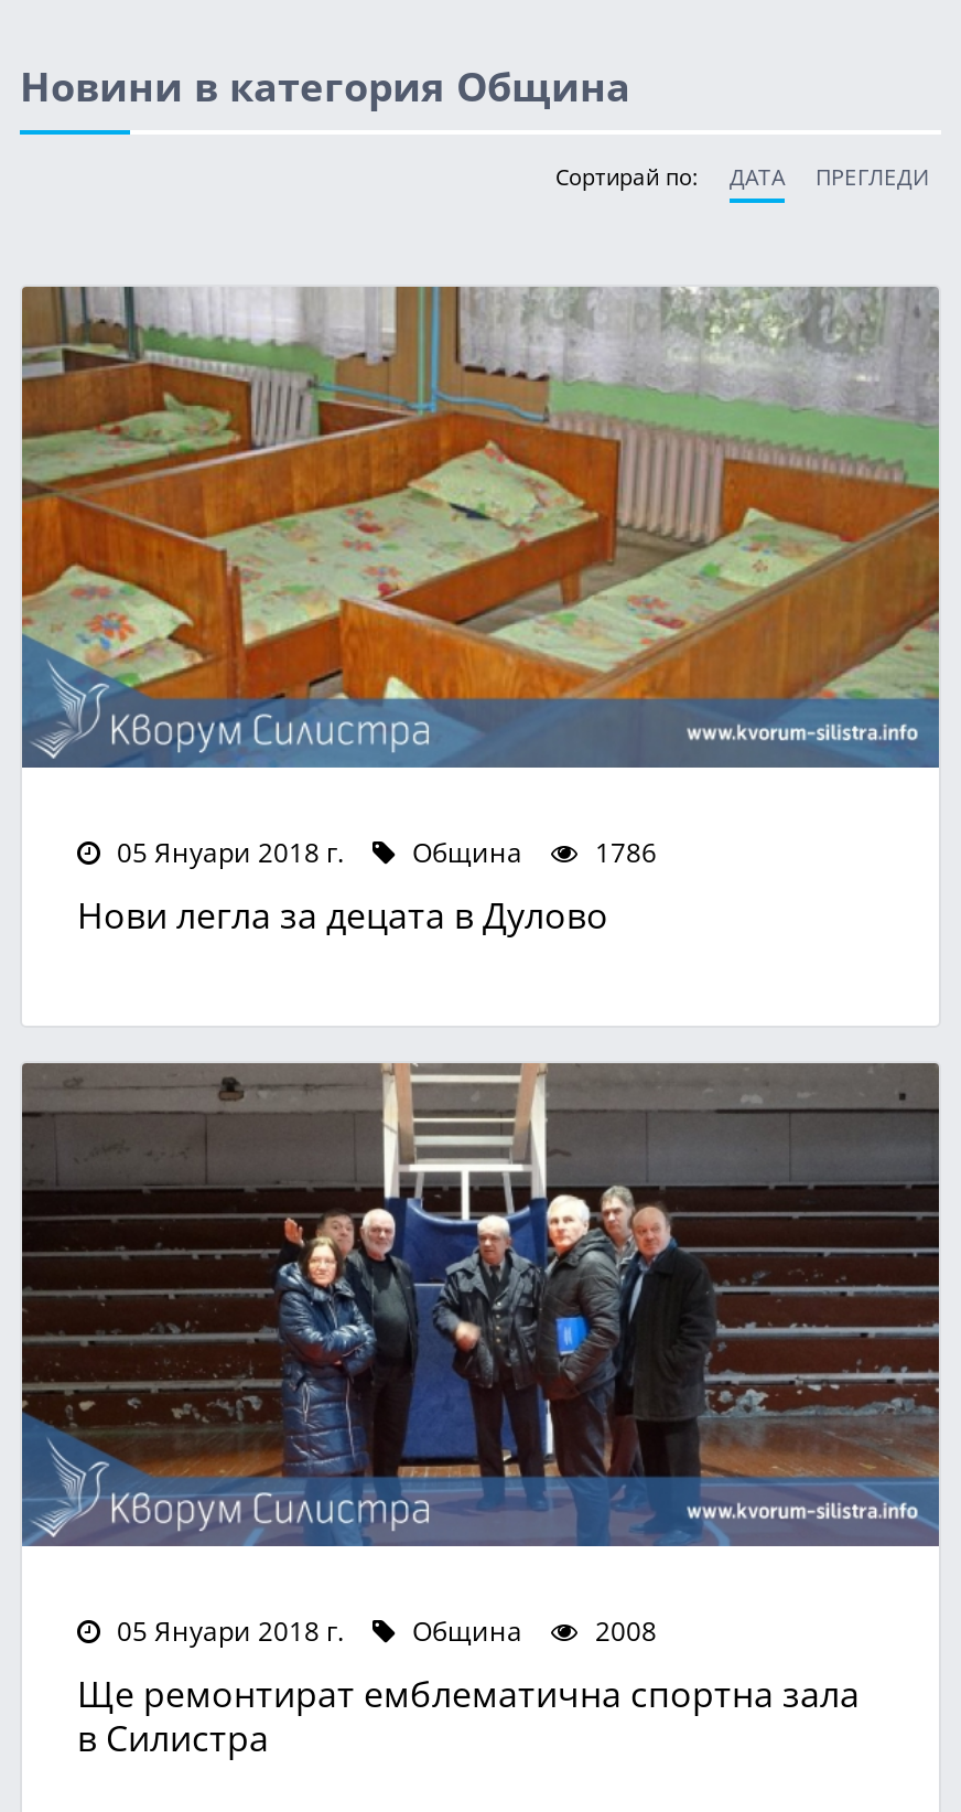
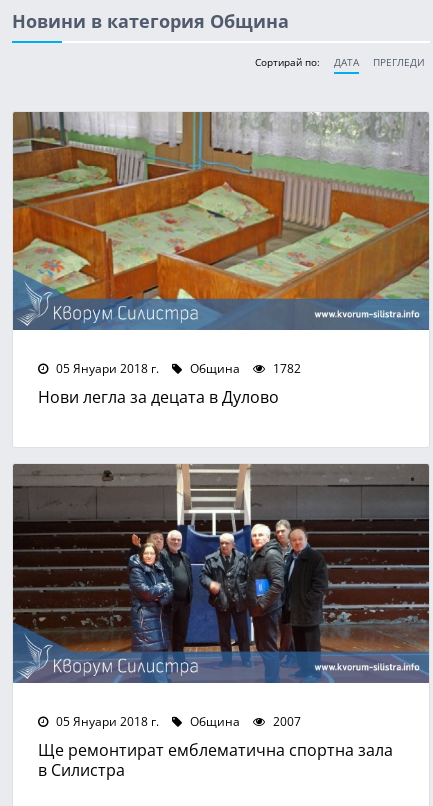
- 05 Януари 2018 г. Община 1786
+ 05 Януари 2018 г. Община 1782

- 05 Януари 2018 г. Община 2008
+ 05 Януари 2018 г. Община 2007
